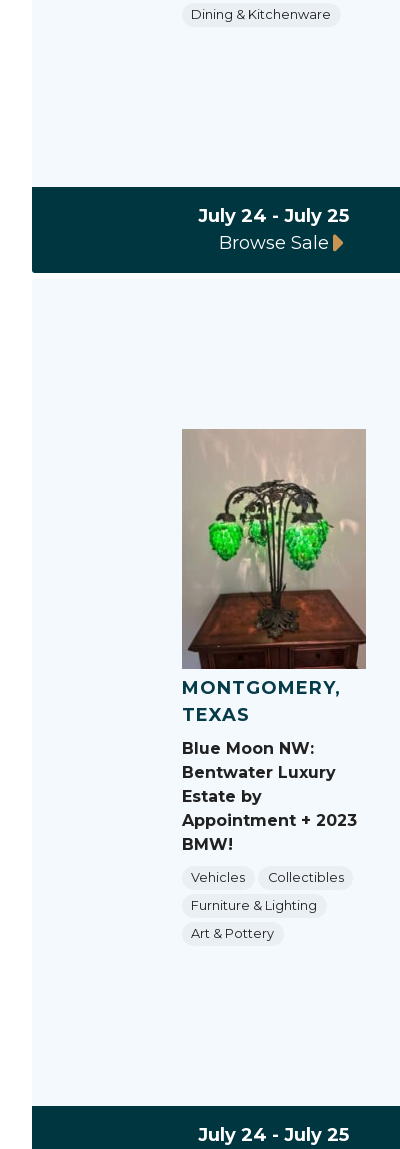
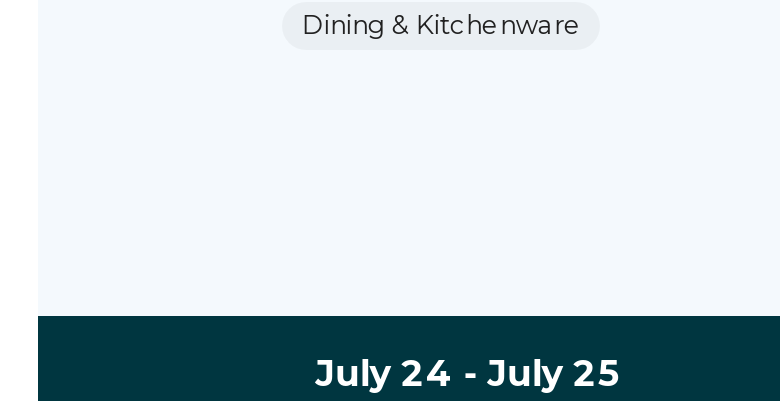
- July 24 - July 25
- Browse Sale

- [image]
- MONTGOMERY,
- TEXAS
- Blue Moon NW:
- Bentwater Luxury
- Estate by
- Appointment + 2023
- BMW!
- Vehicles
- Collectibles
- Furniture & Lighting
- Art & Pottery
